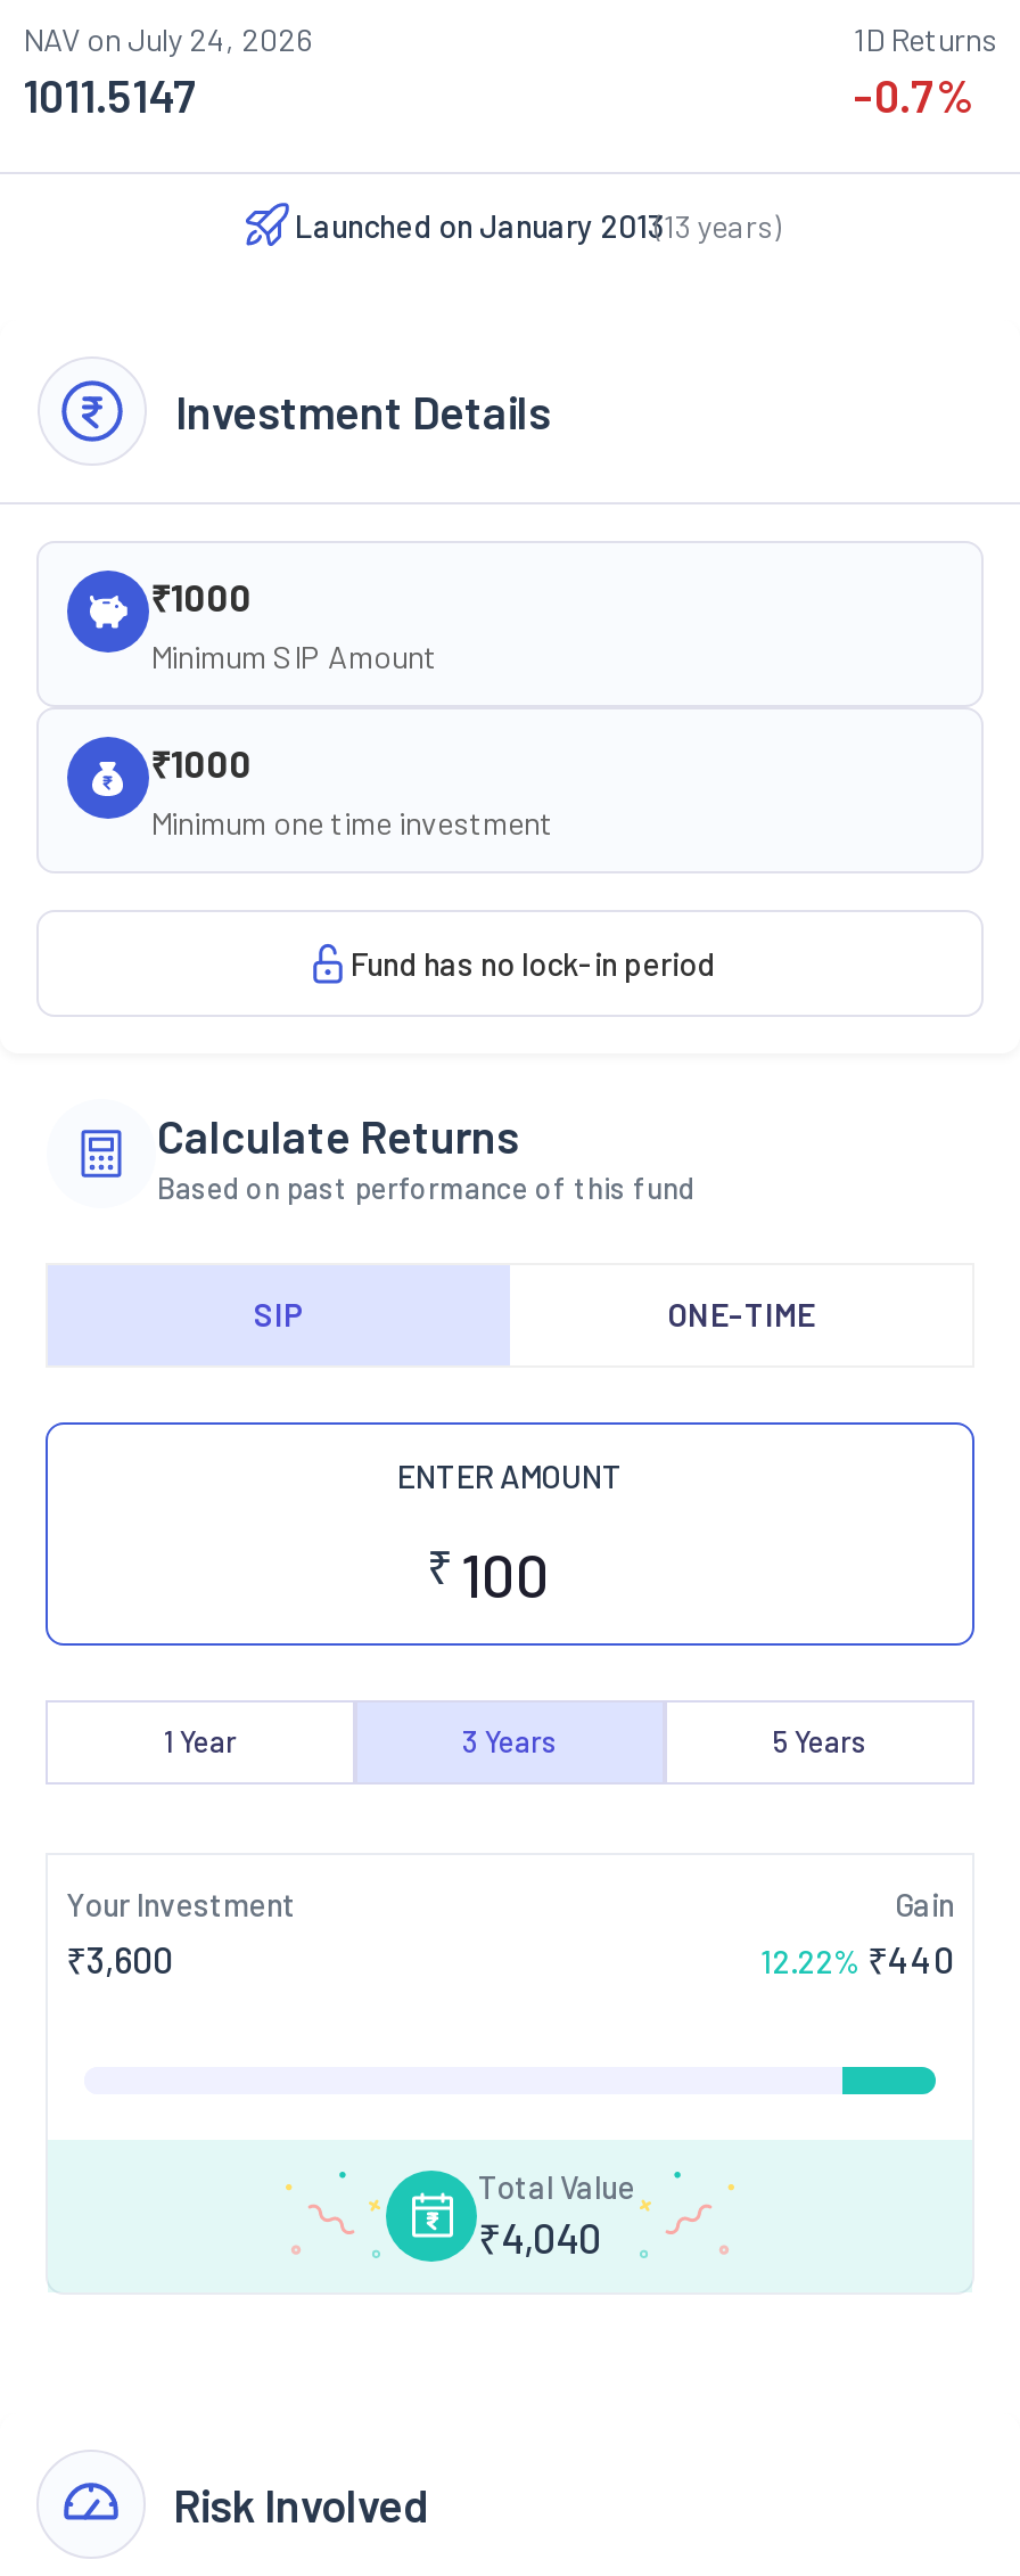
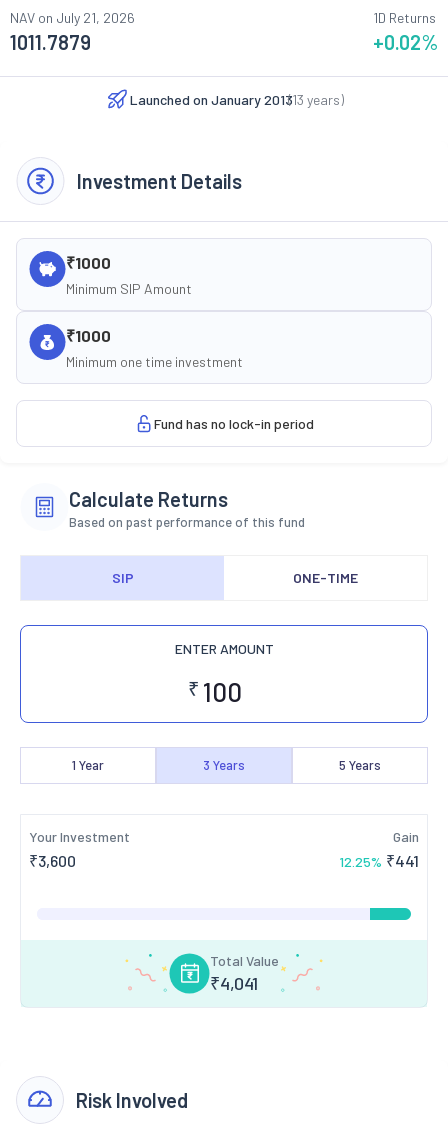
- NAV on July 24, 2026
+ NAV on July 21, 2026

- 1011.5147
+ 1011.7879

- -0.7%
+ +0.02%

- 12.22% ₹440
+ 12.25% ₹441

- ₹4,040
+ ₹4,041
